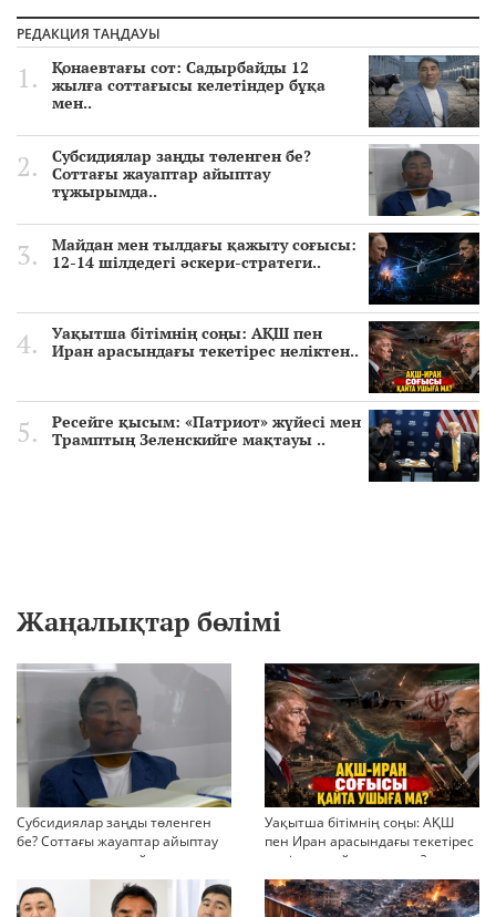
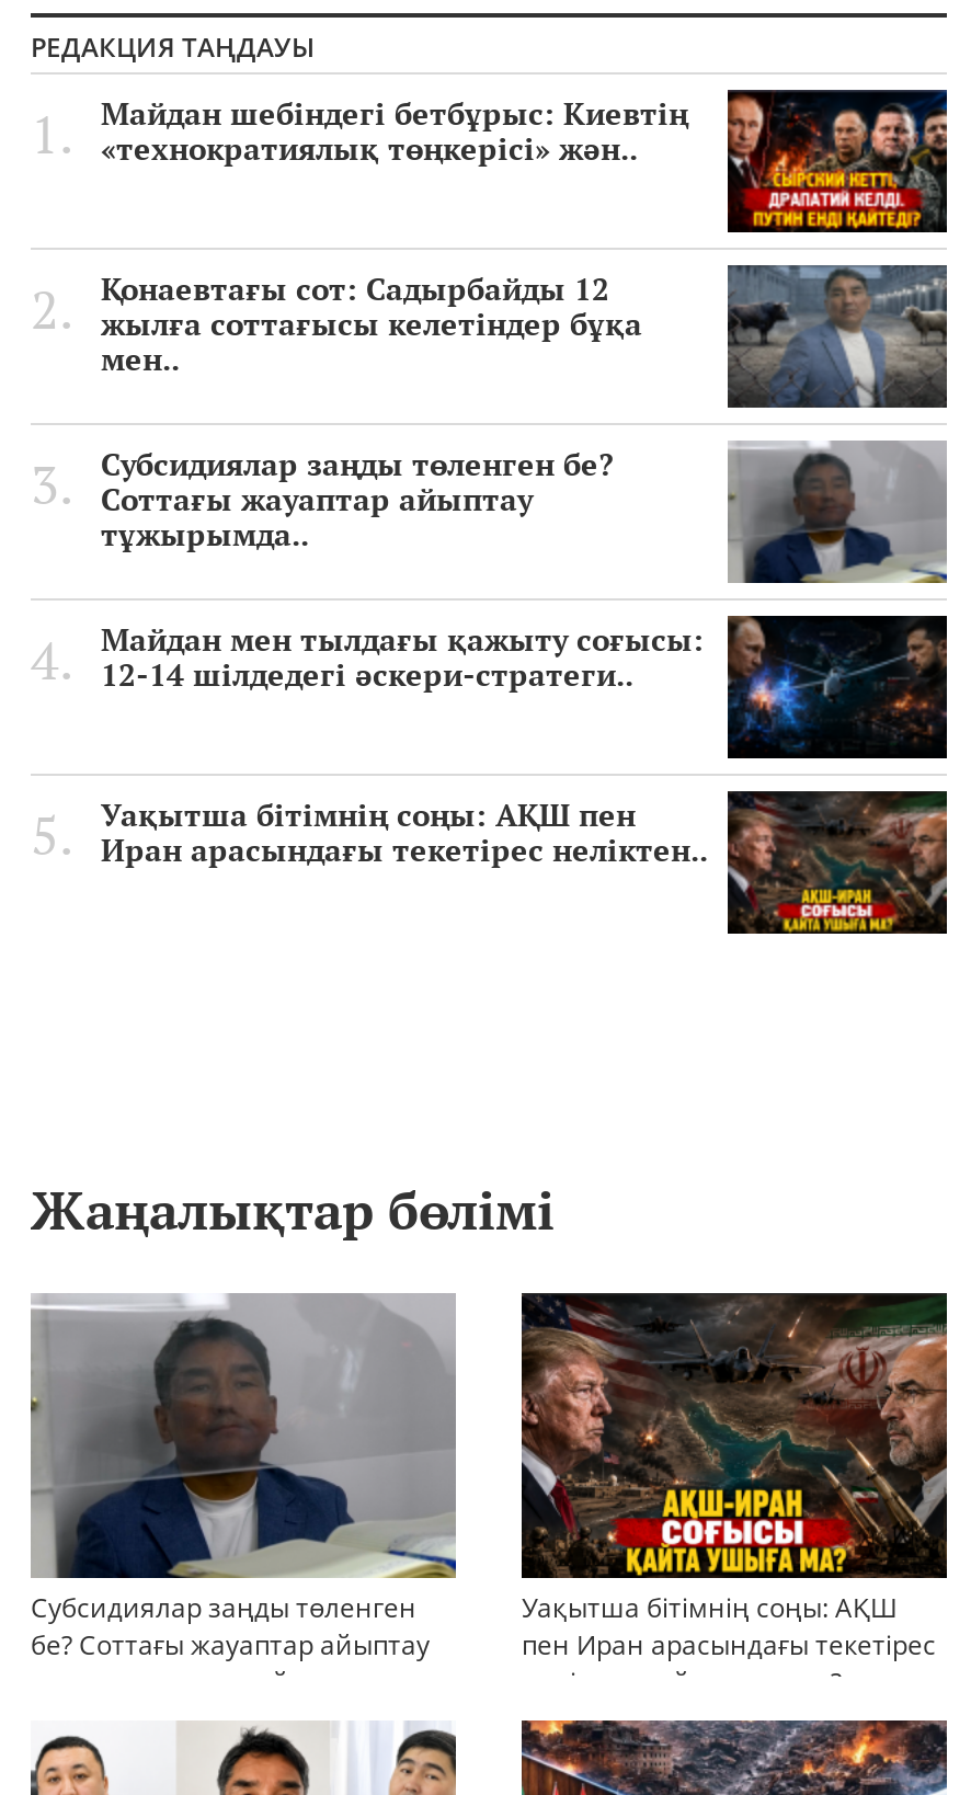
+ [image]
+ Майдан шебіндегі бетбұрыс: Киевтің
+ «технократиялық төңкерісі» жән..

moved down: [image] | Қонаевтағы сот: Садырбайды 12 | жылға соттағысы келетіндер бұқа | ... | Уақытша бітімнің соңы: АҚШ пен | Иран арасындағы текетірес неліктен..

- [image]
- Ресейге қысым: «Патриот» жүйесі мен
- Трамптың Зеленскийге мақтауы ..
